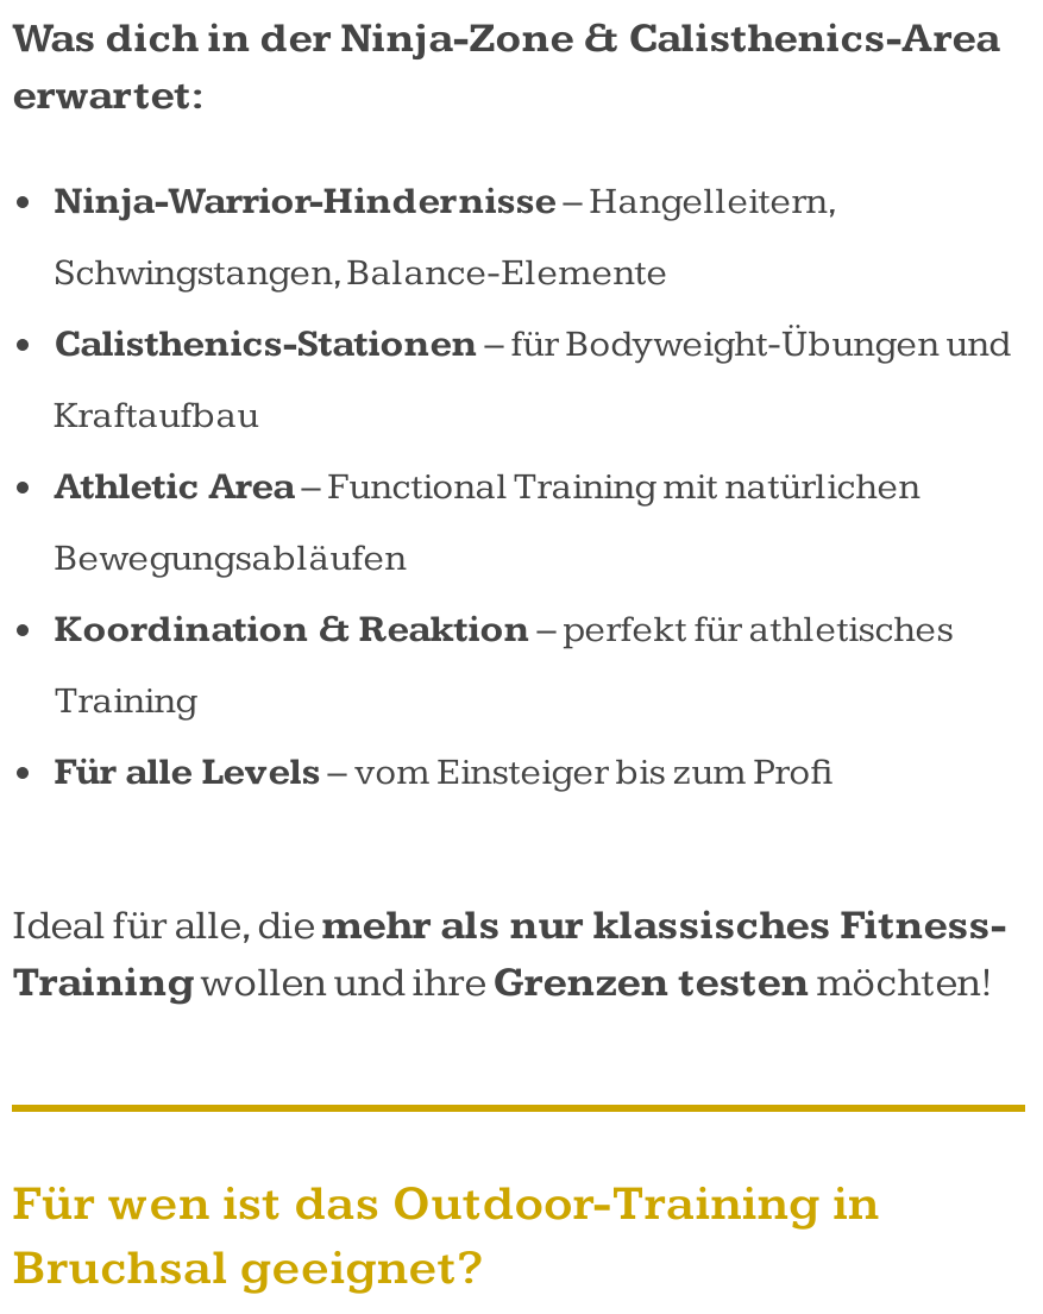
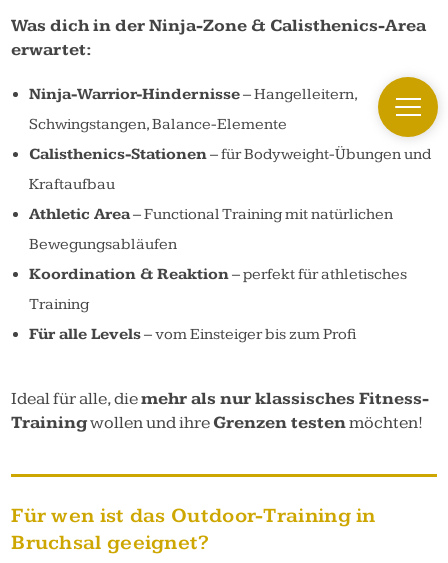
+ [image]
